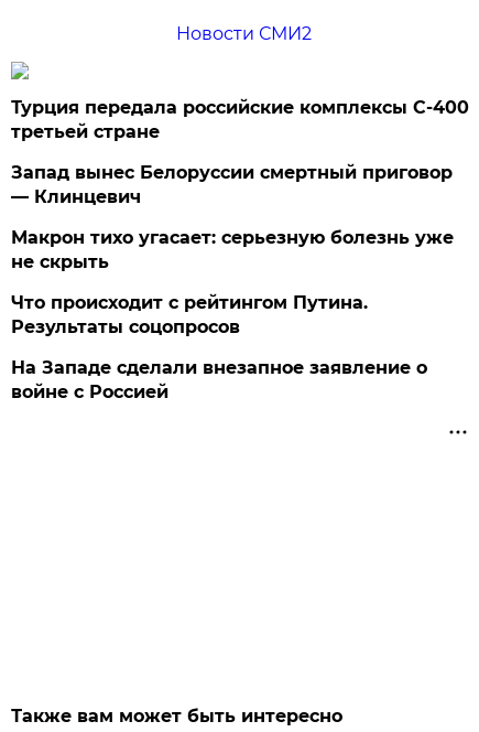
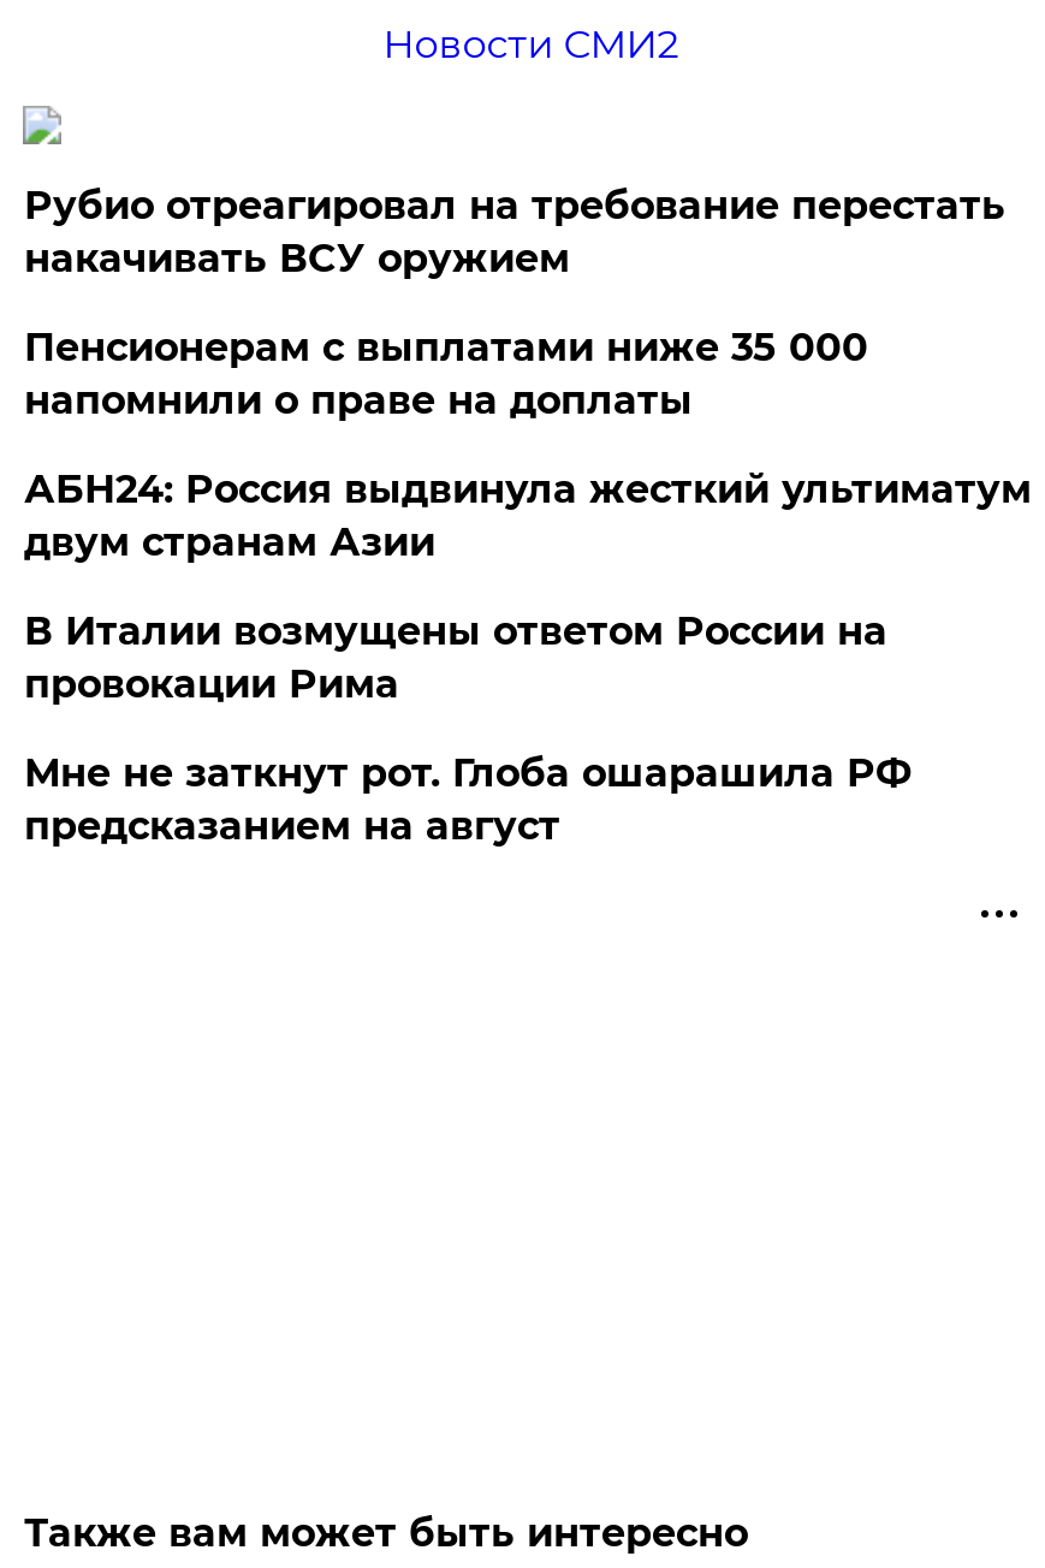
- Турция передала российские комплексы С-400
- третьей стране
+ Рубио отреагировал на требование перестать
+ накачивать ВСУ оружием

- Запад вынес Белоруссии смертный приговор
- — Клинцевич
+ Пенсионерам с выплатами ниже 35 000
+ напомнили о праве на доплаты

- Макрон тихо угасает: серьезную болезнь уже
- не скрыть
+ АБН24: Россия выдвинула жесткий ультиматум
+ двум странам Азии

- Что происходит с рейтингом Путина.
- Результаты соцопросов
+ В Италии возмущены ответом России на
+ провокации Рима

- На Западе сделали внезапное заявление о
- войне с Россией
+ Мне не заткнут рот. Глоба ошарашила РФ
+ предсказанием на август
